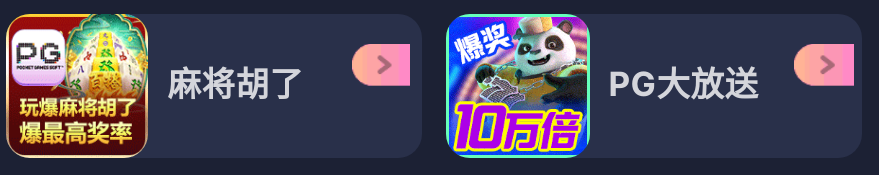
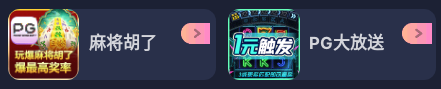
- [image]
+ [image]
